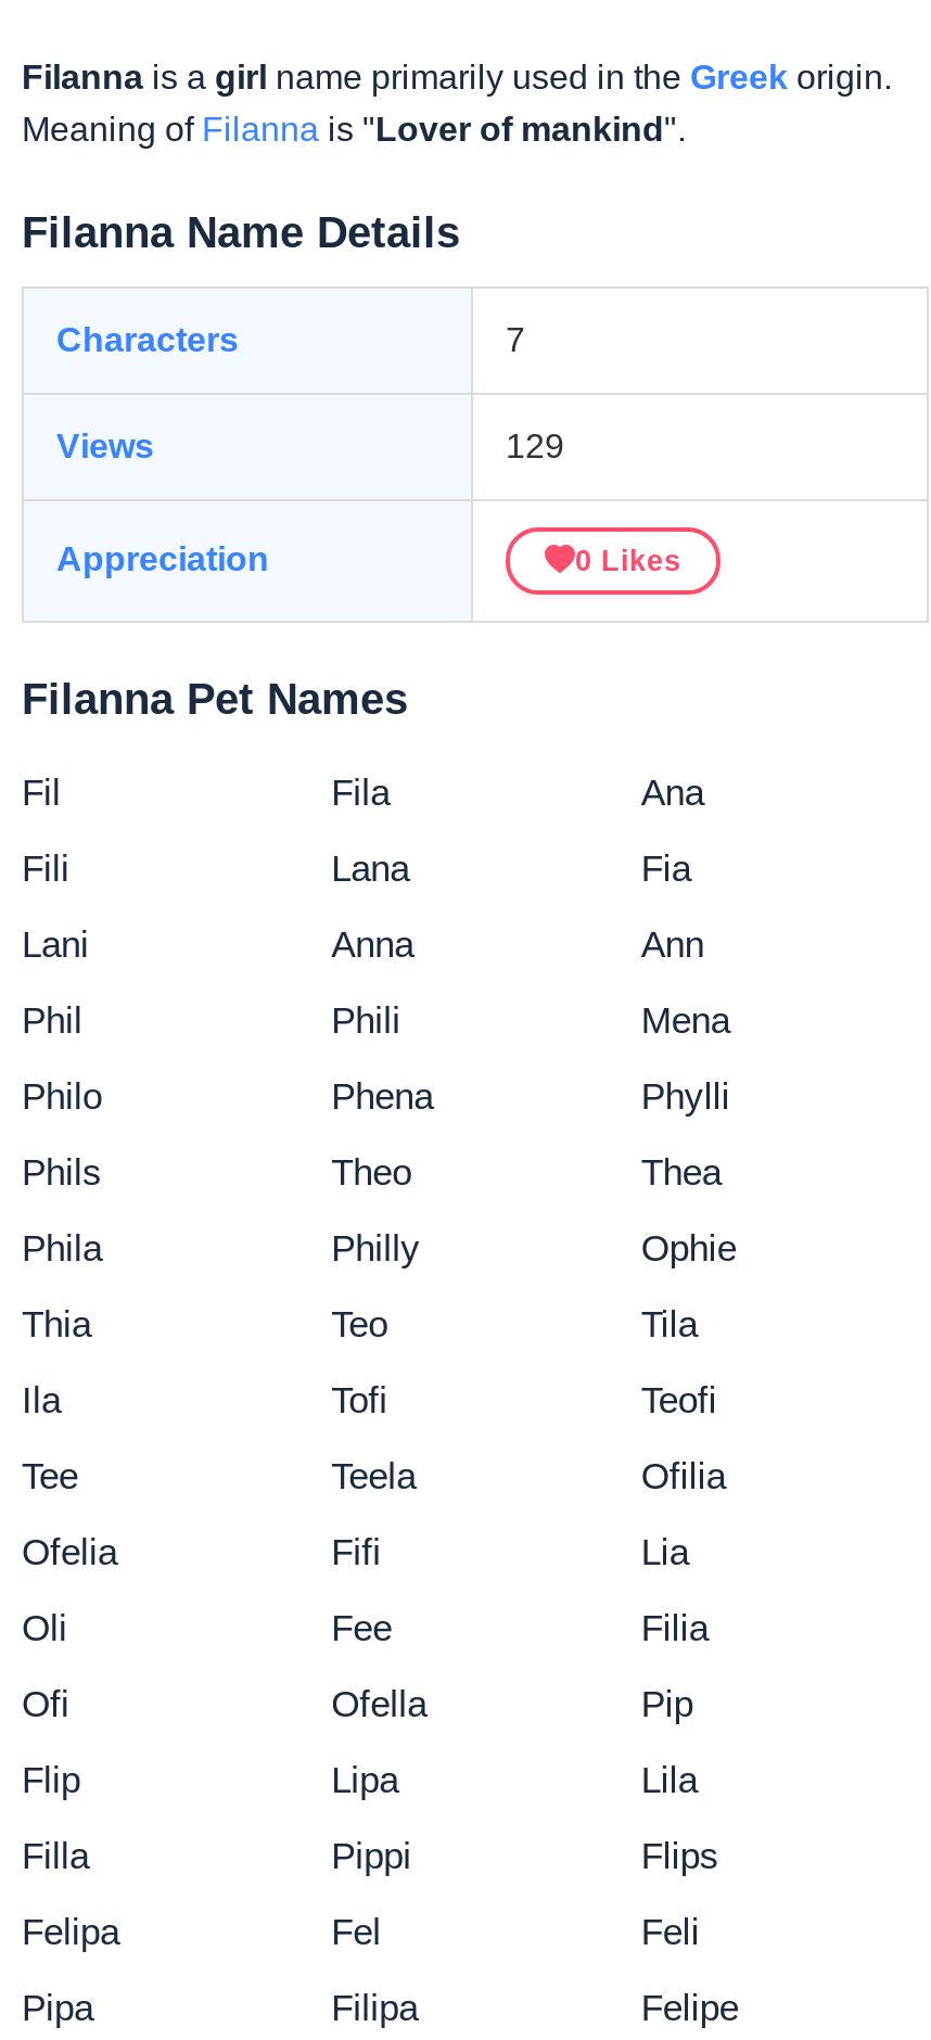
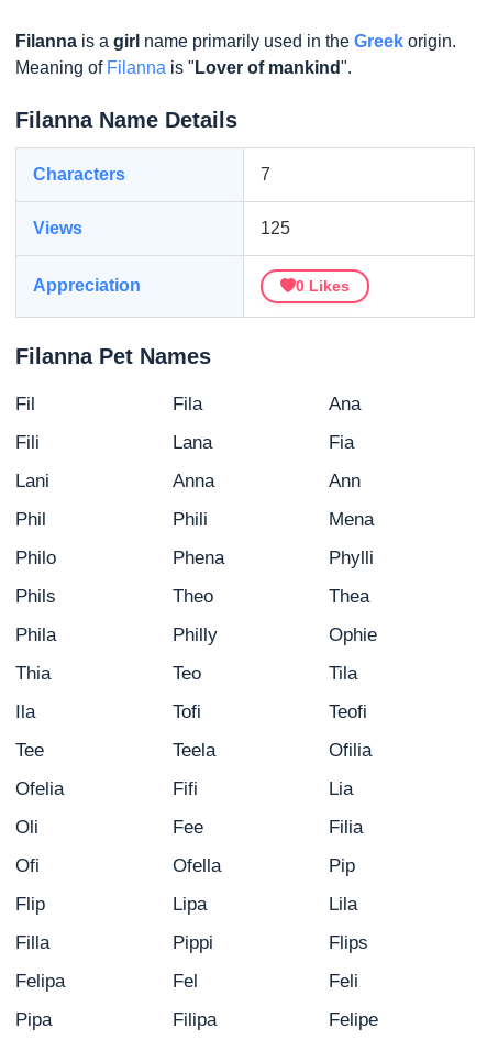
- 129
+ 125
